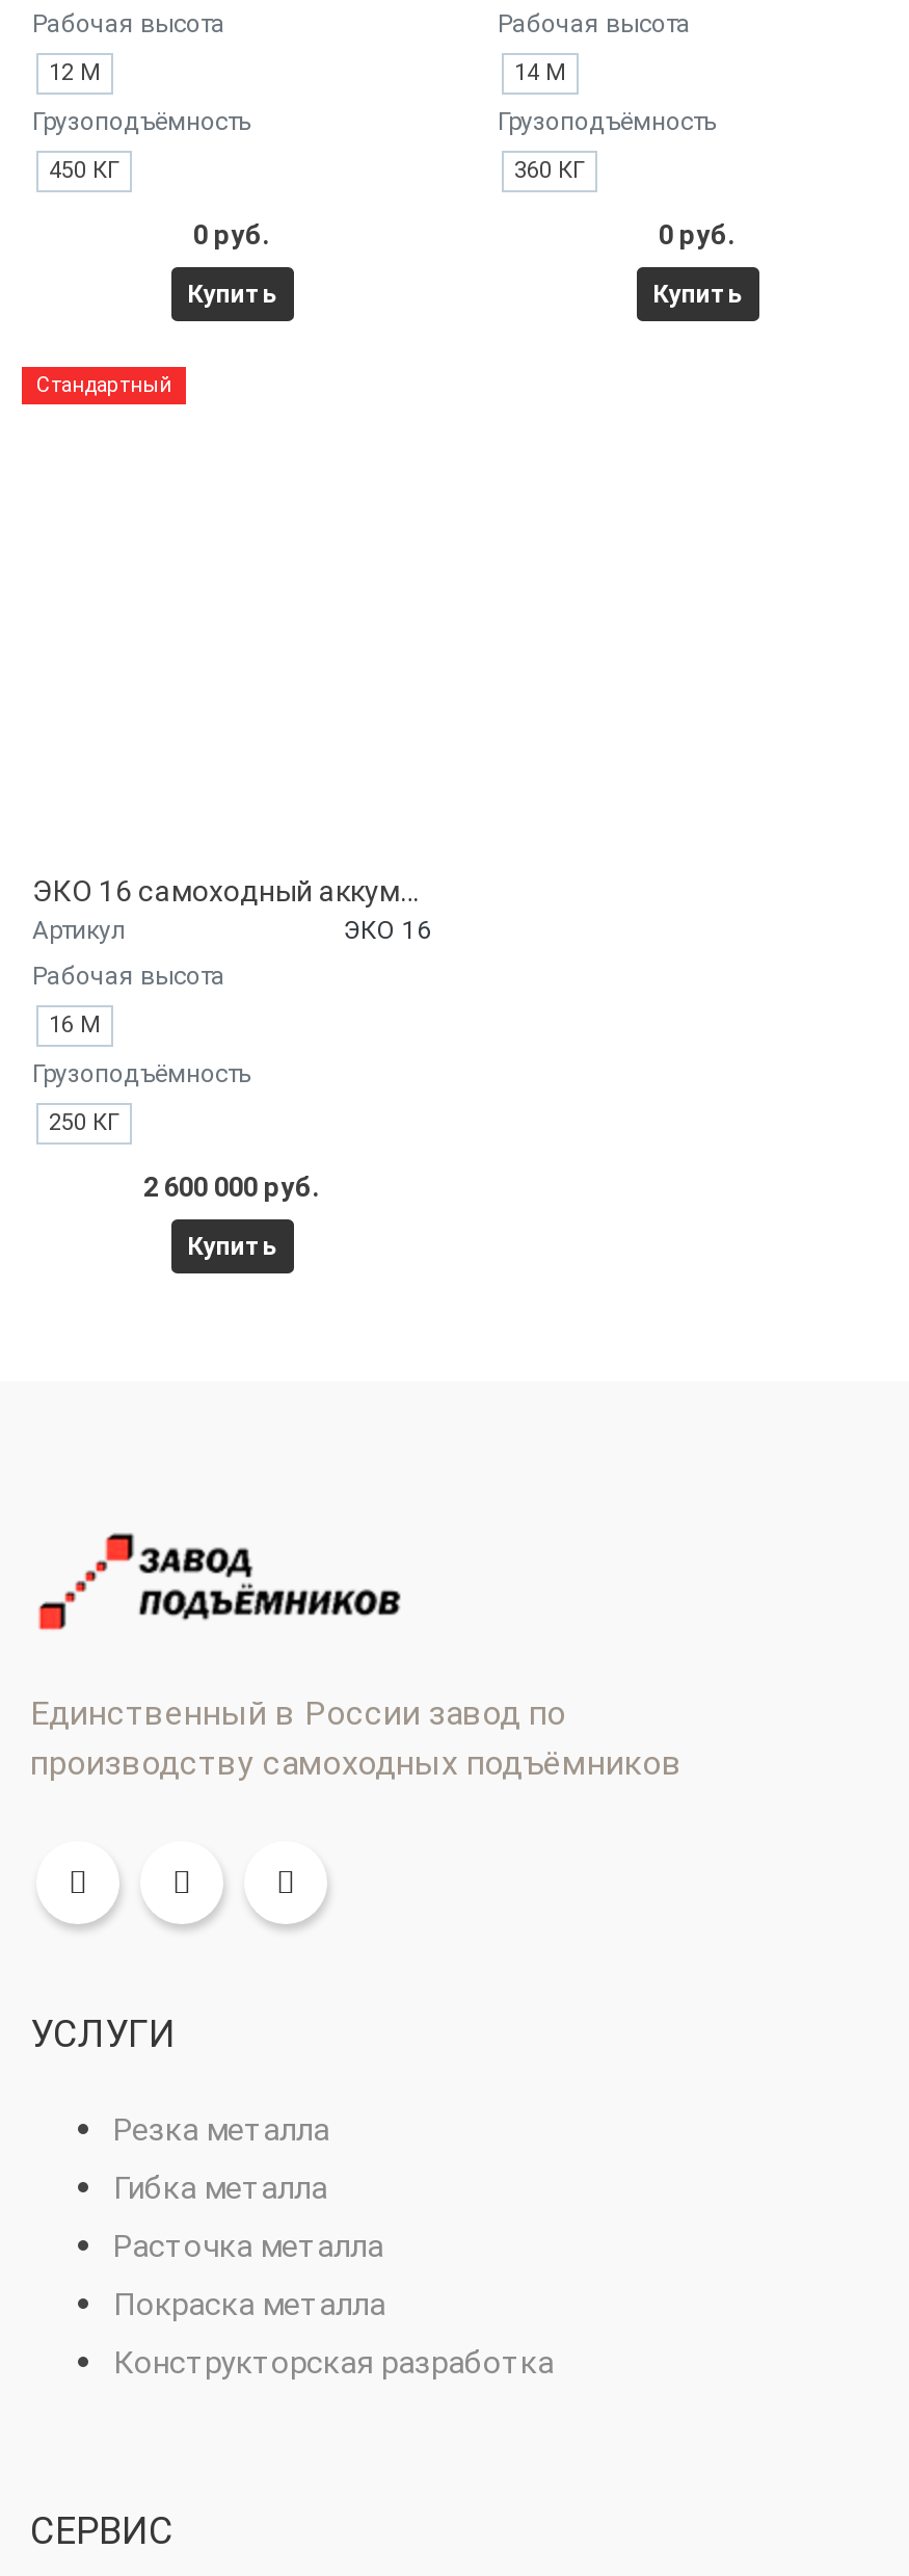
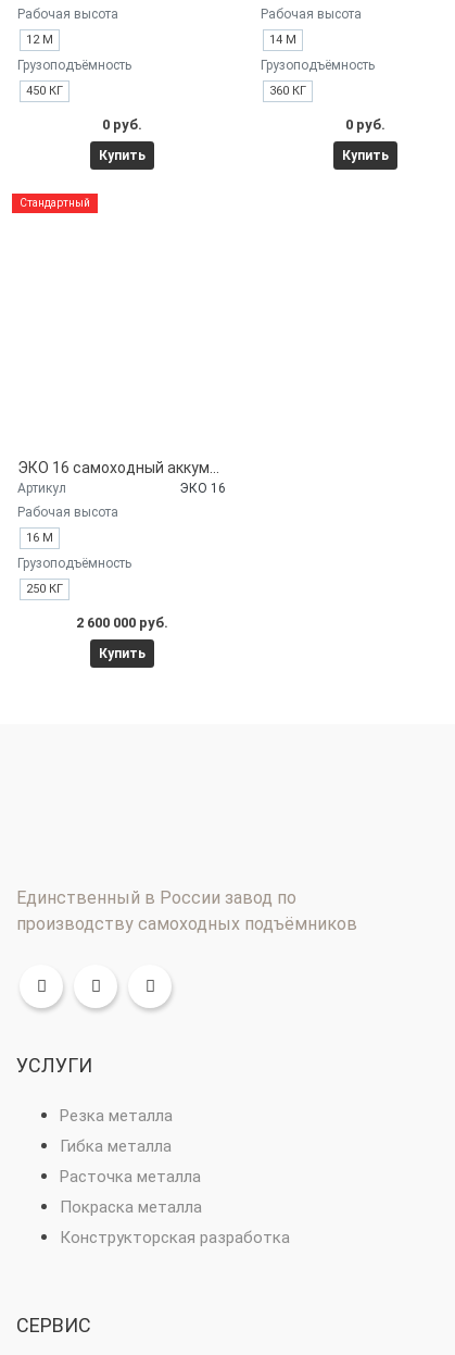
- [image]
